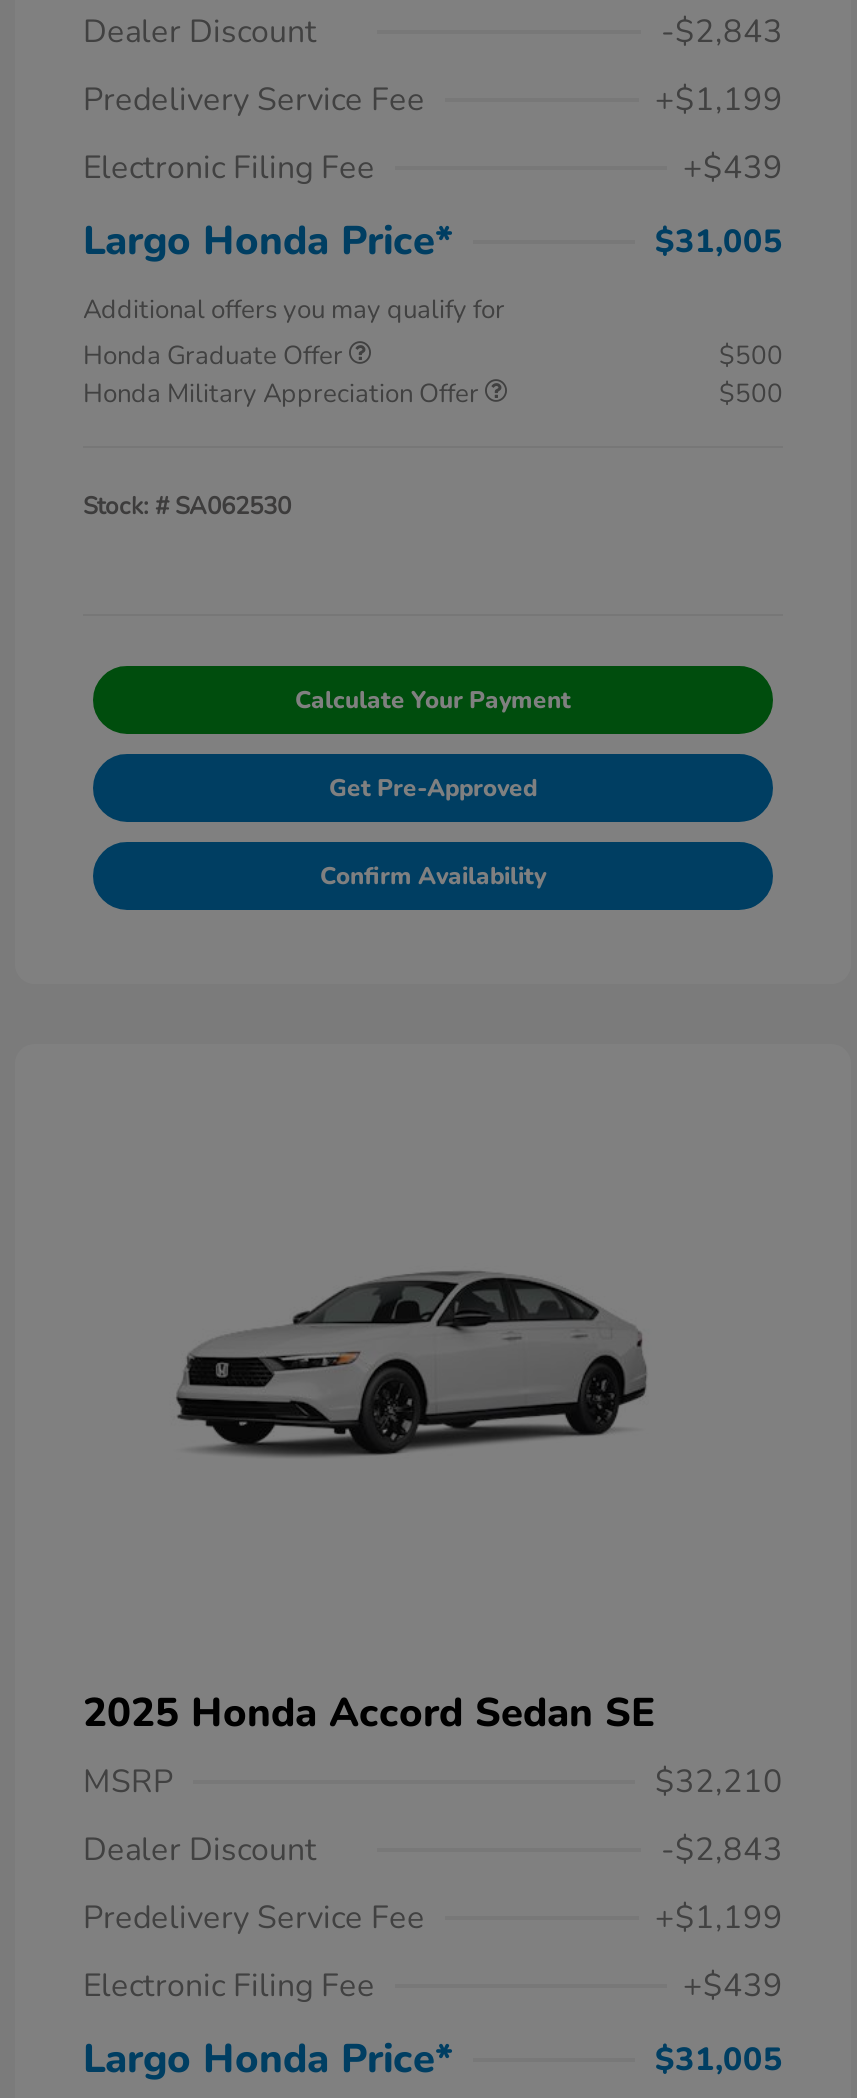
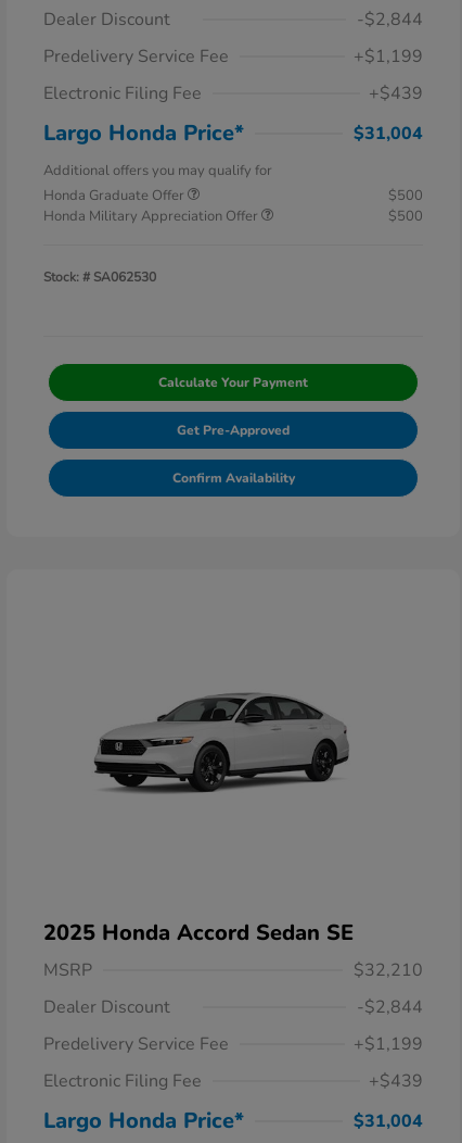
- -$2,843
+ -$2,844

- $31,005
+ $31,004

- -$2,843
+ -$2,844

- $31,005
+ $31,004
